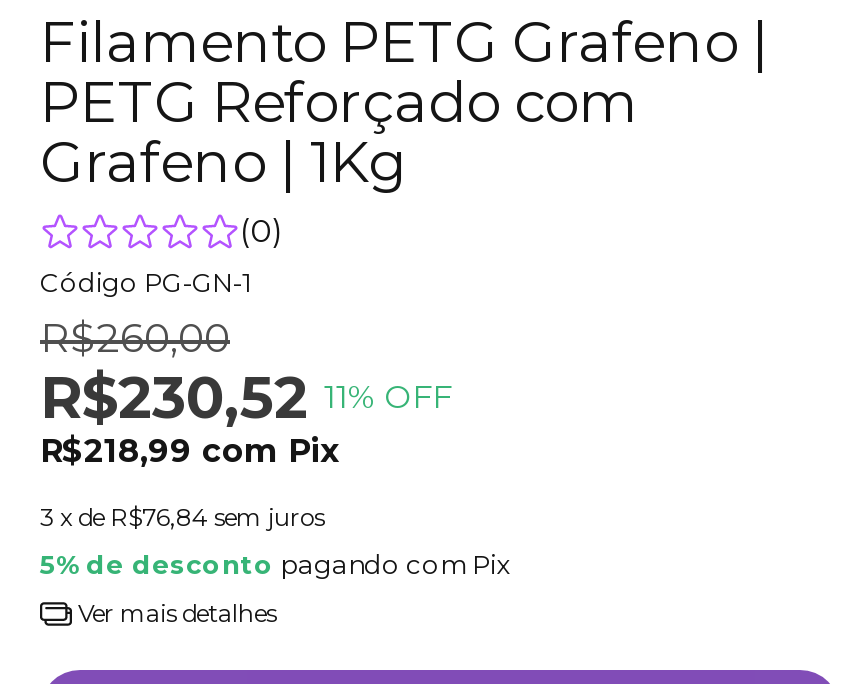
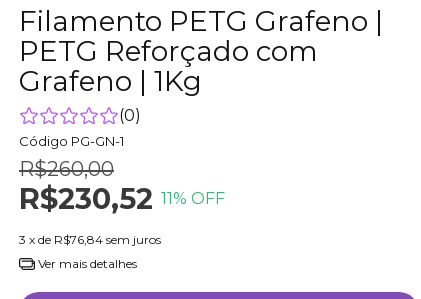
- R$218,99 com Pix

- 5% de desconto pagando com Pix
